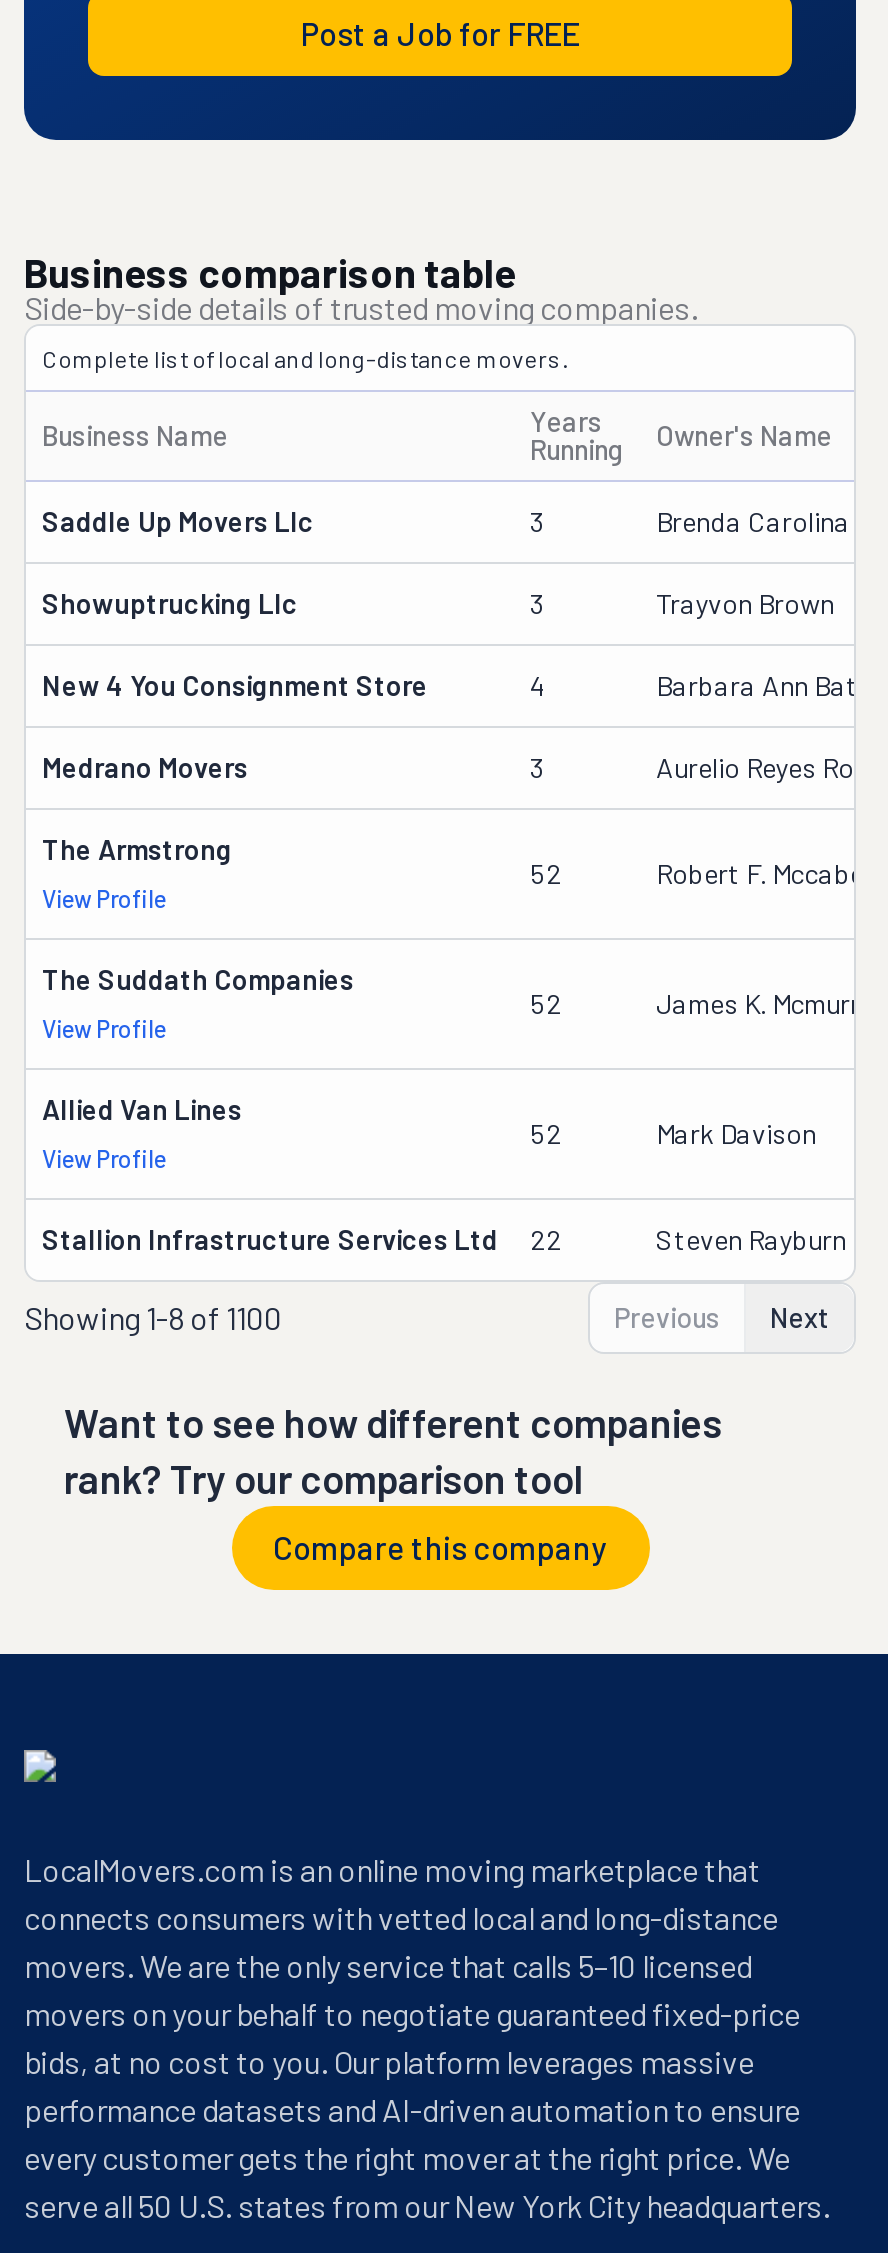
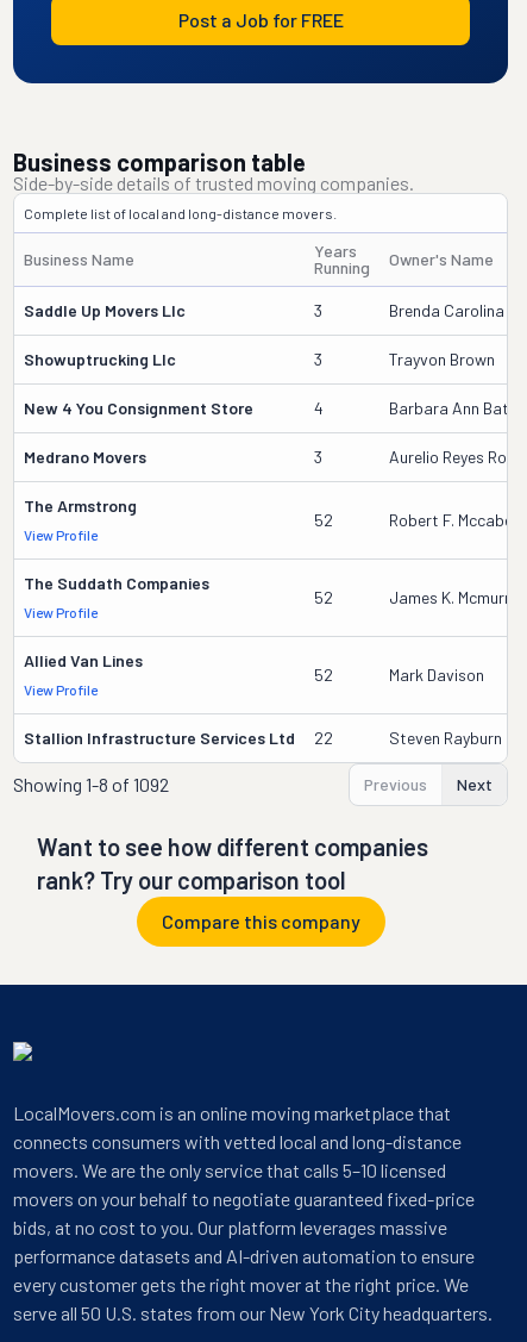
- Showing 1-8 of 1100
+ Showing 1-8 of 1092
